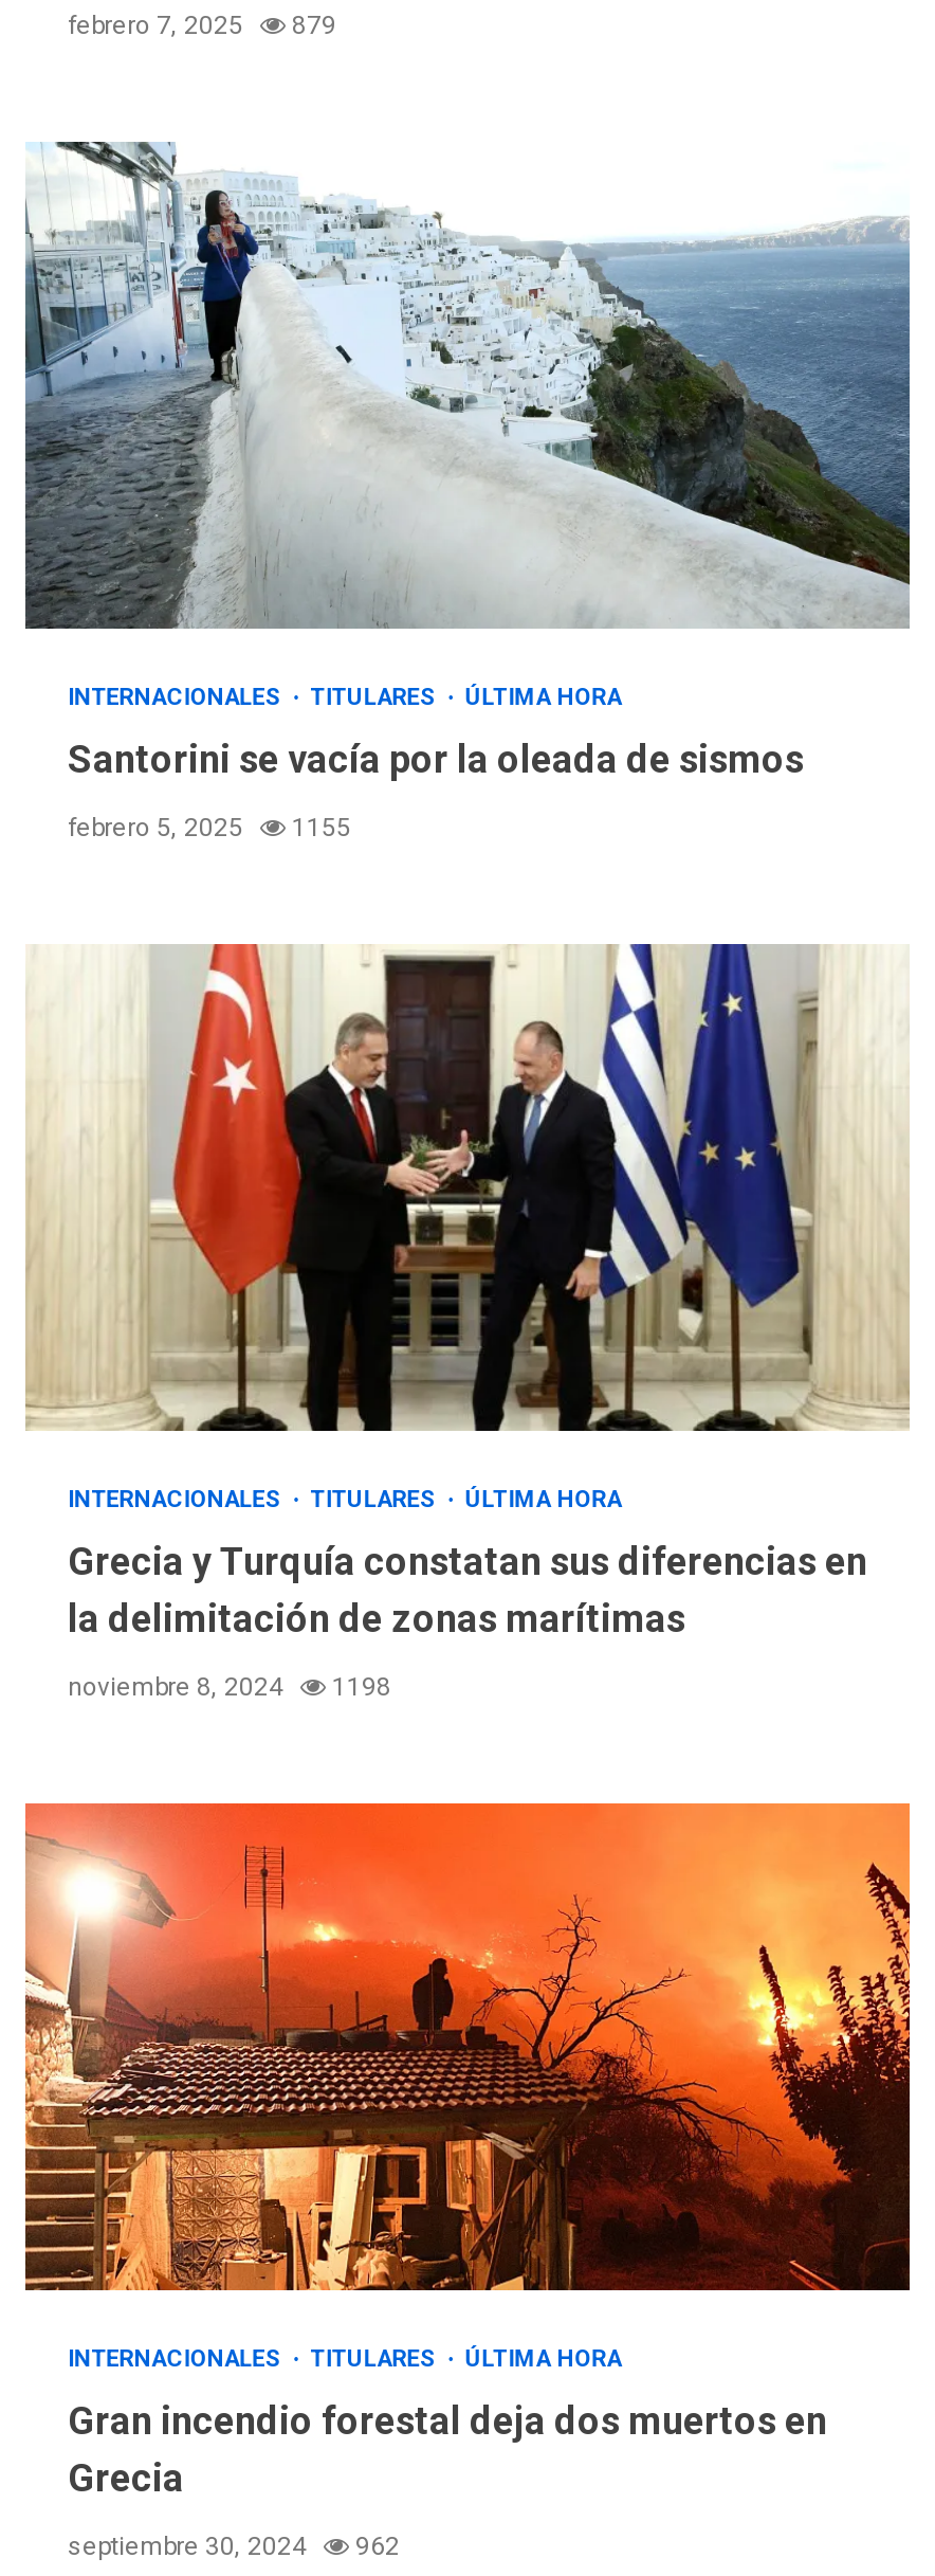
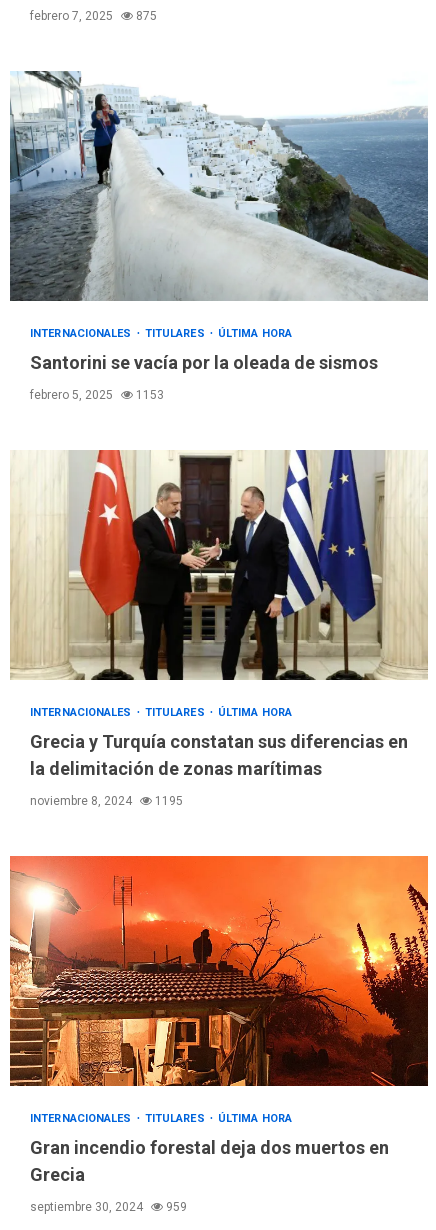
- febrero 7, 2025 879
+ febrero 7, 2025 875

- febrero 5, 2025 1155
+ febrero 5, 2025 1153

- noviembre 8, 2024 1198
+ noviembre 8, 2024 1195

- septiembre 30, 2024 962
+ septiembre 30, 2024 959
